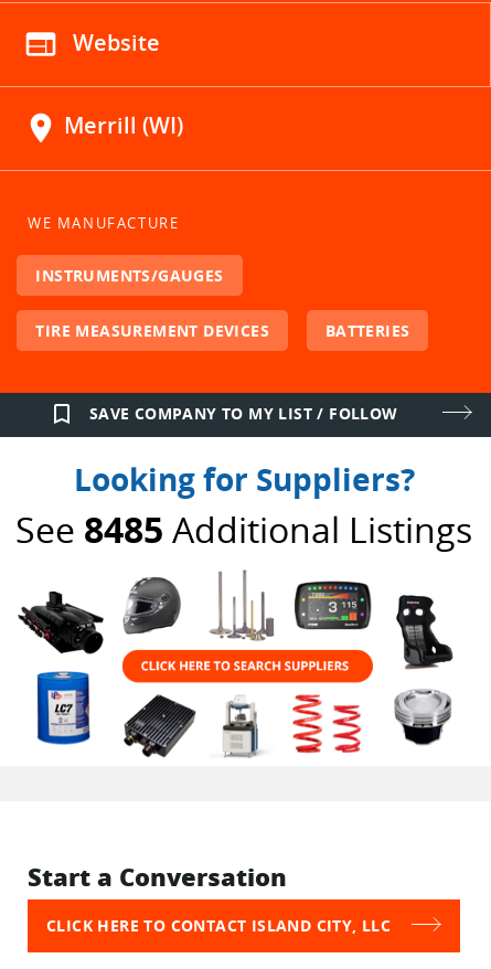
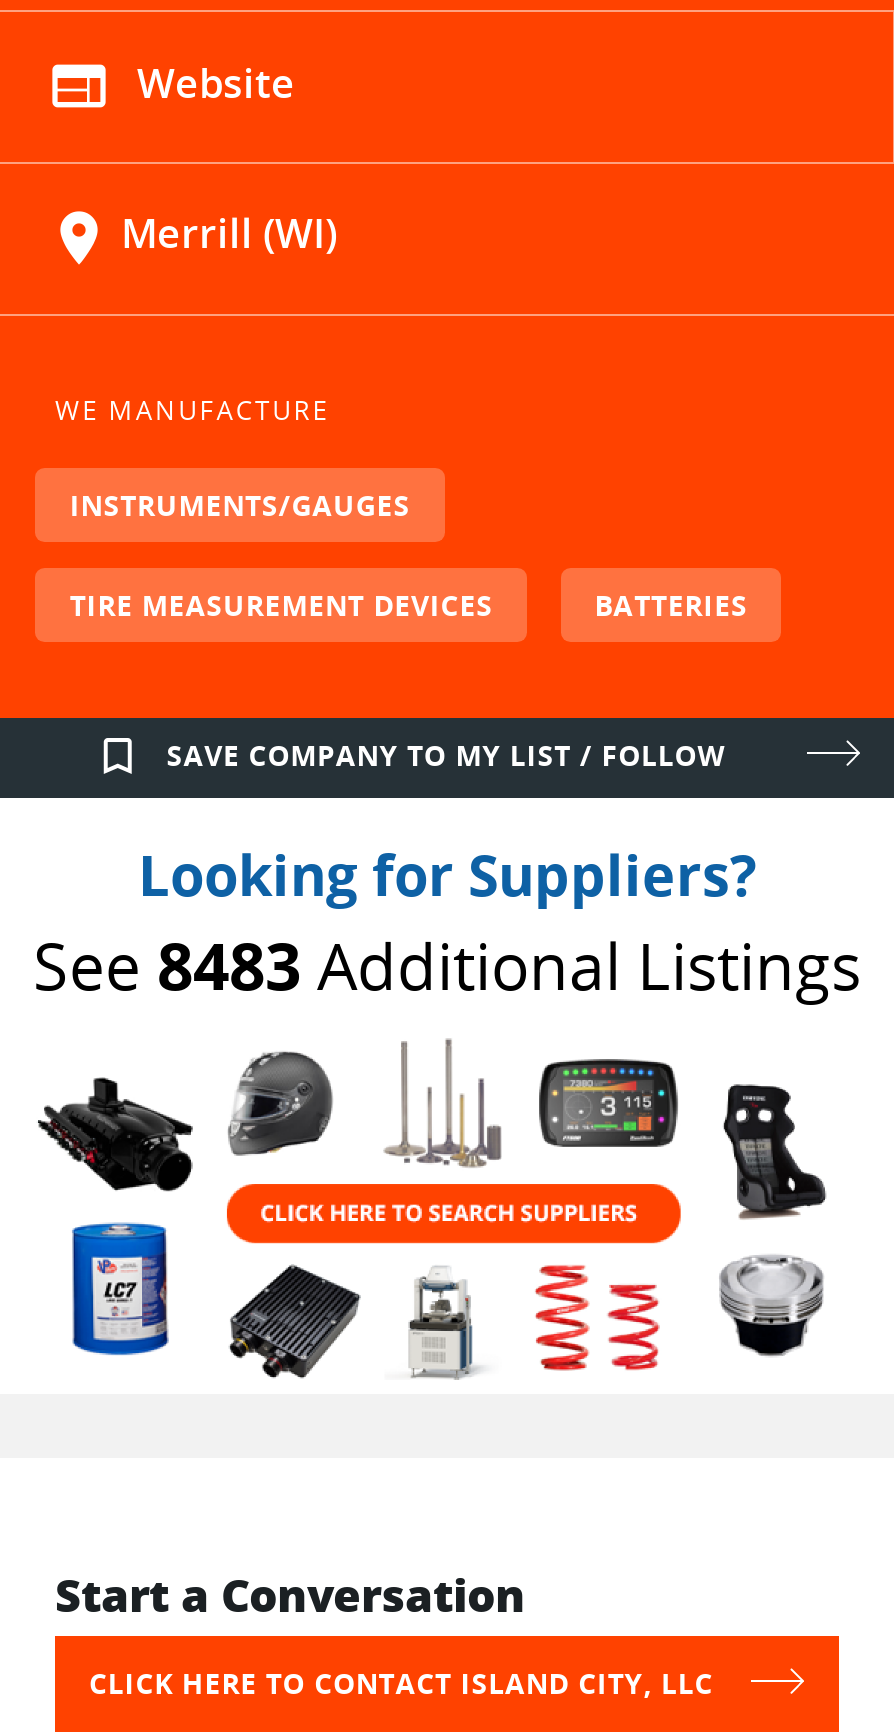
- See 8485 Additional Listings
+ See 8483 Additional Listings
